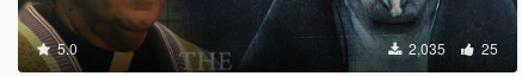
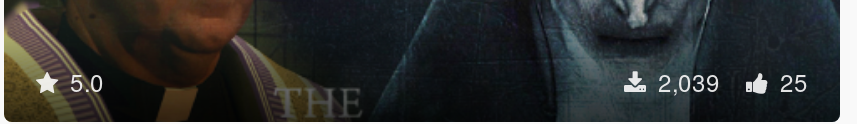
- 2,035 25
+ 2,039 25
